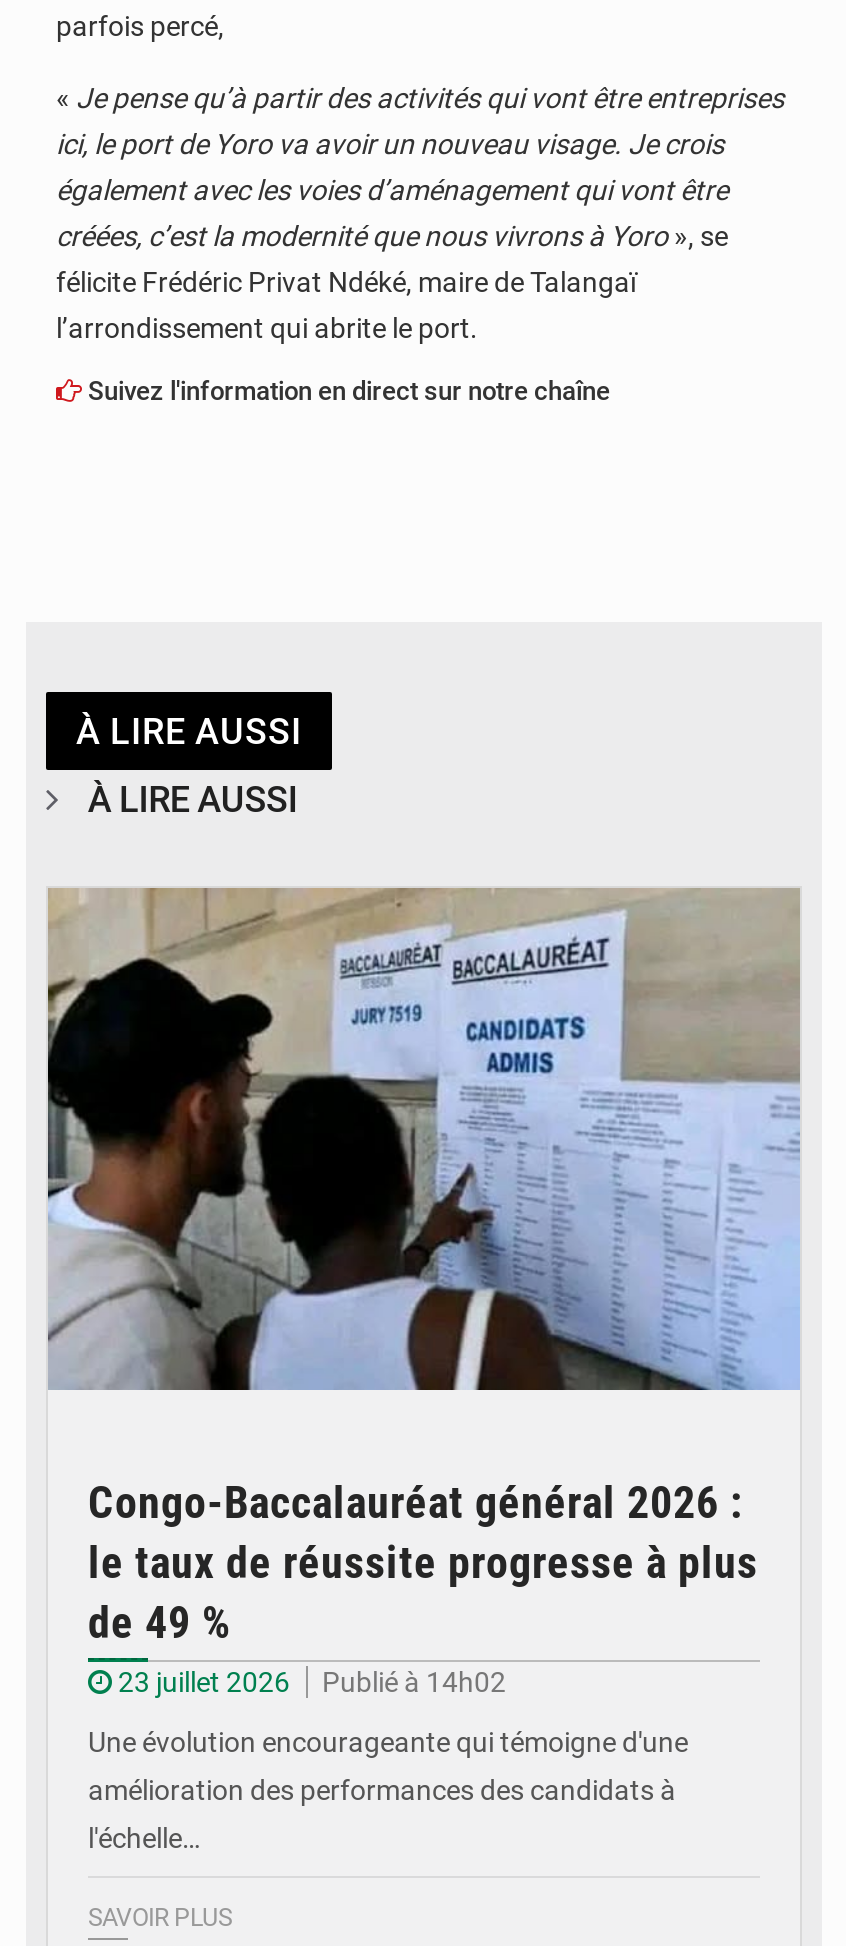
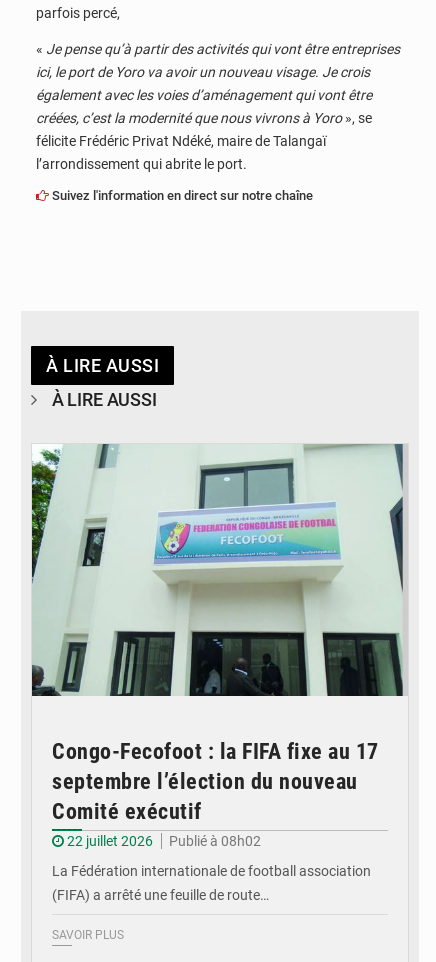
- [image]
+ [image]

- Congo-Baccalauréat général 2026 :
- le taux de réussite progresse à plus
- de 49 %
- 23 juillet 2026
- Publié à 14h02
- Une évolution encourageante qui témoigne d'une
- amélioration des performances des candidats à
- l'échelle…
+ Congo-Fecofoot : la FIFA fixe au 17
+ septembre l’élection du nouveau
+ Comité exécutif
+ 22 juillet 2026
+ Publié à 08h02
+ La Fédération internationale de football association
+ (FIFA) a arrêté une feuille de route…
